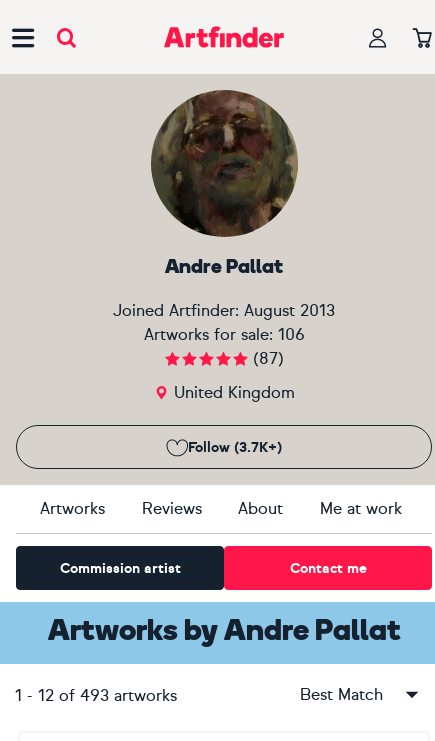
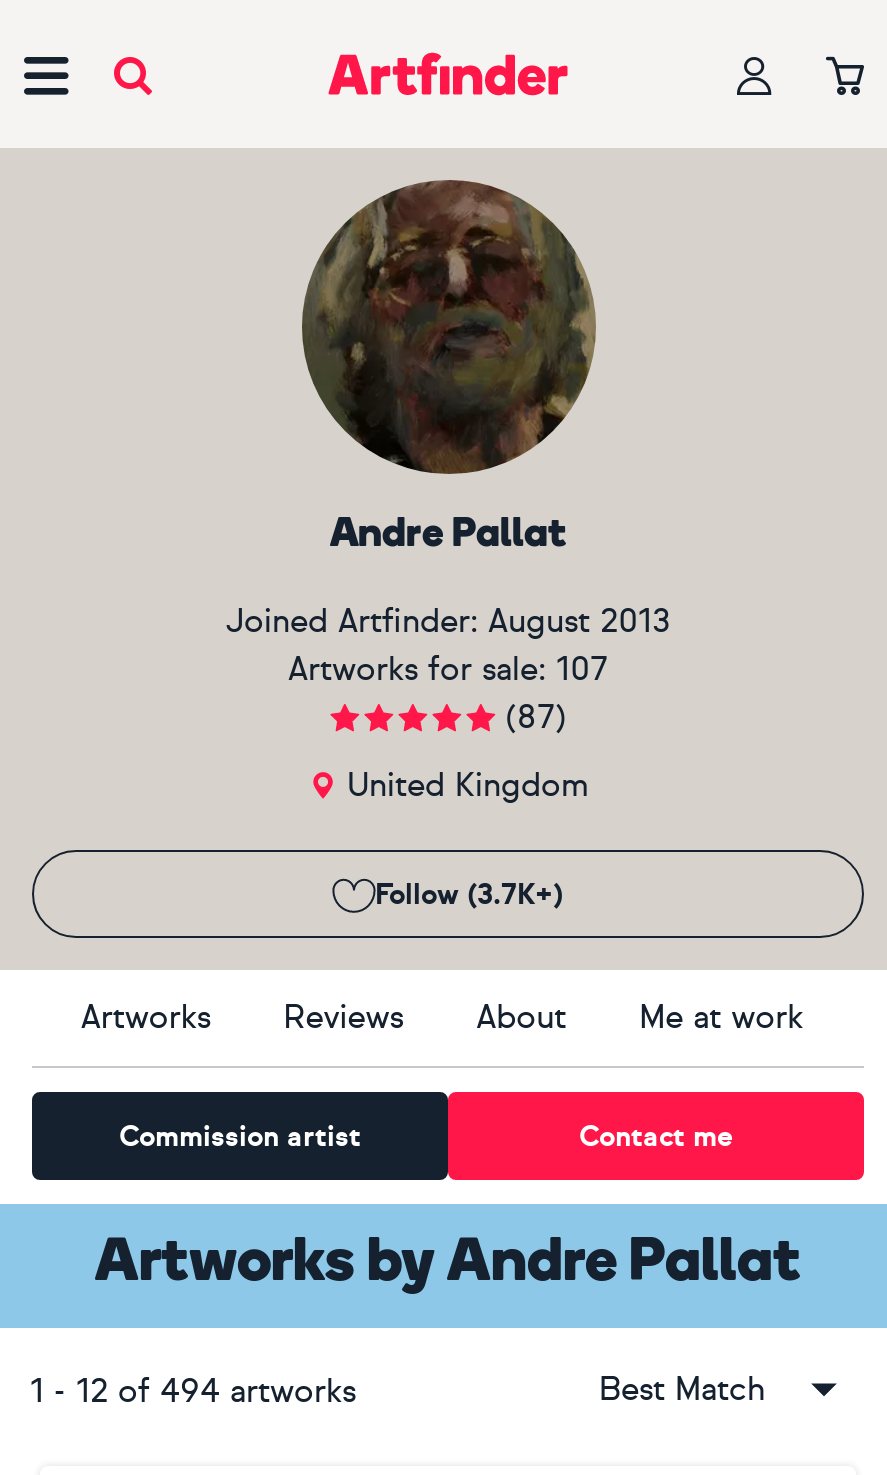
- Artworks for sale: 106
+ Artworks for sale: 107

- 1 - 12 of 493 artworks
+ 1 - 12 of 494 artworks
